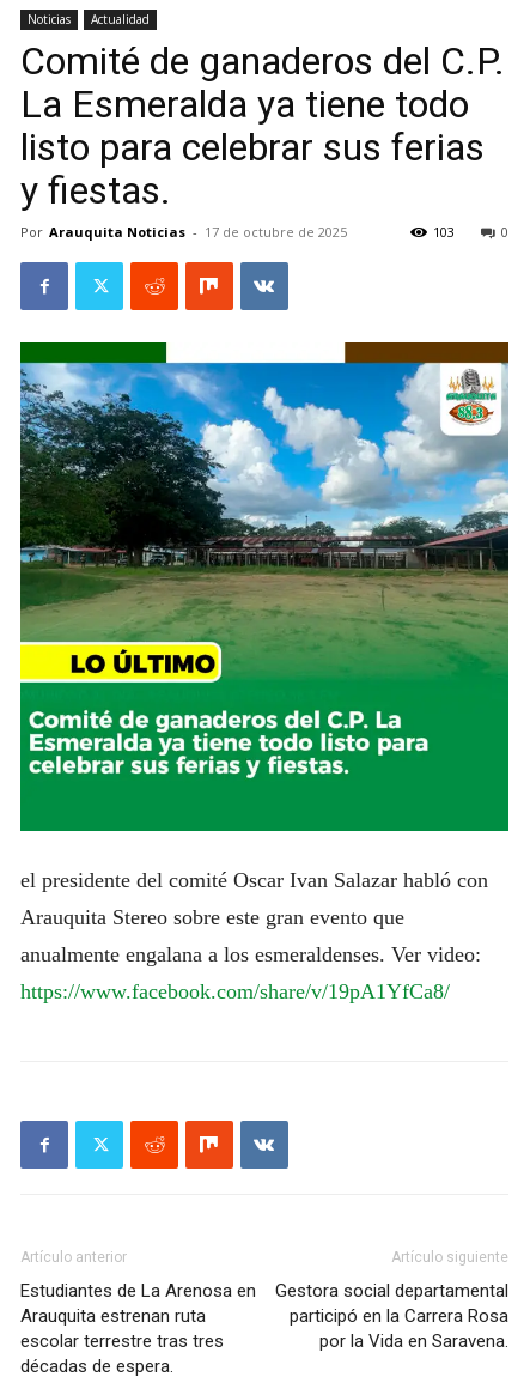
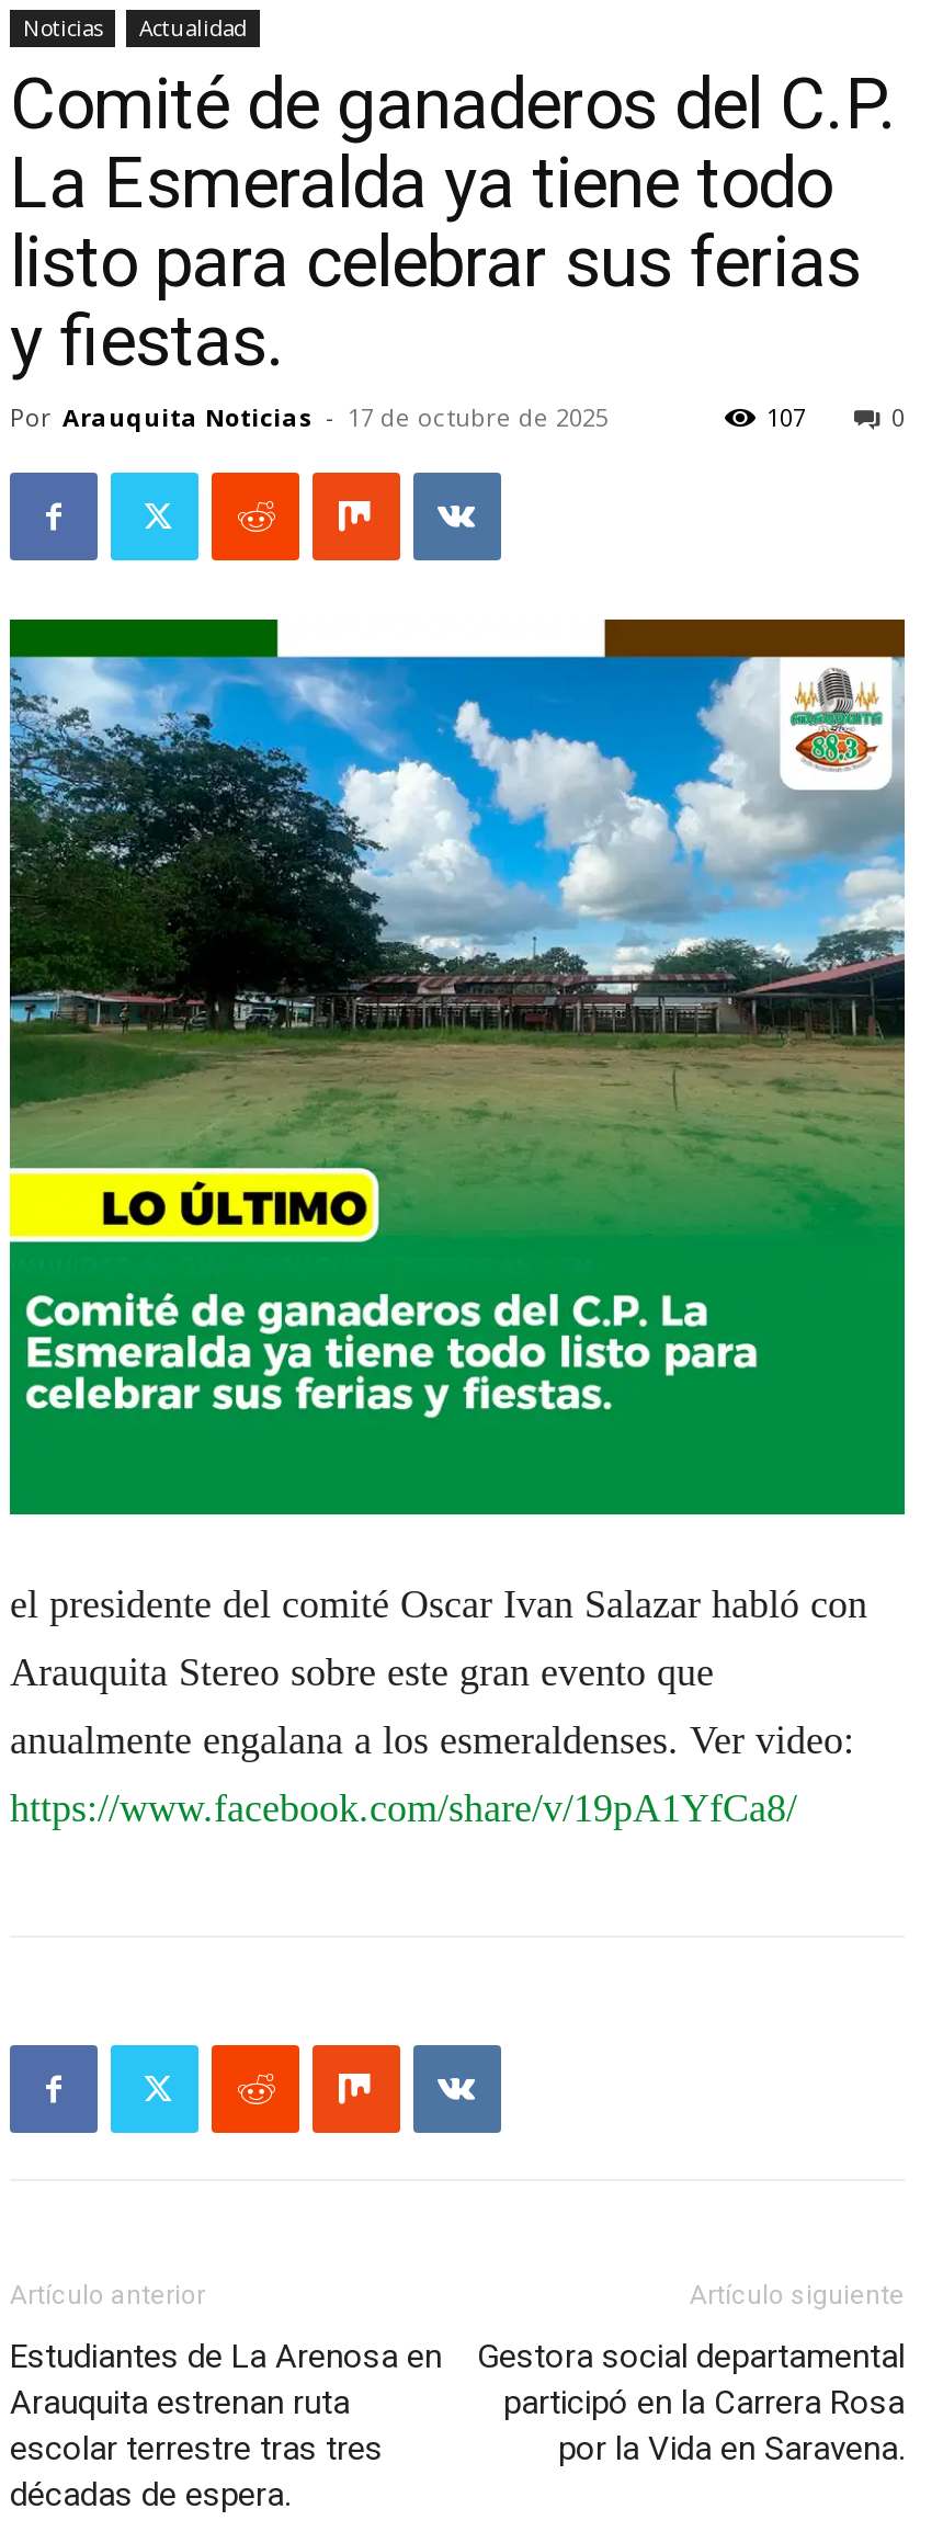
- 103
+ 107
